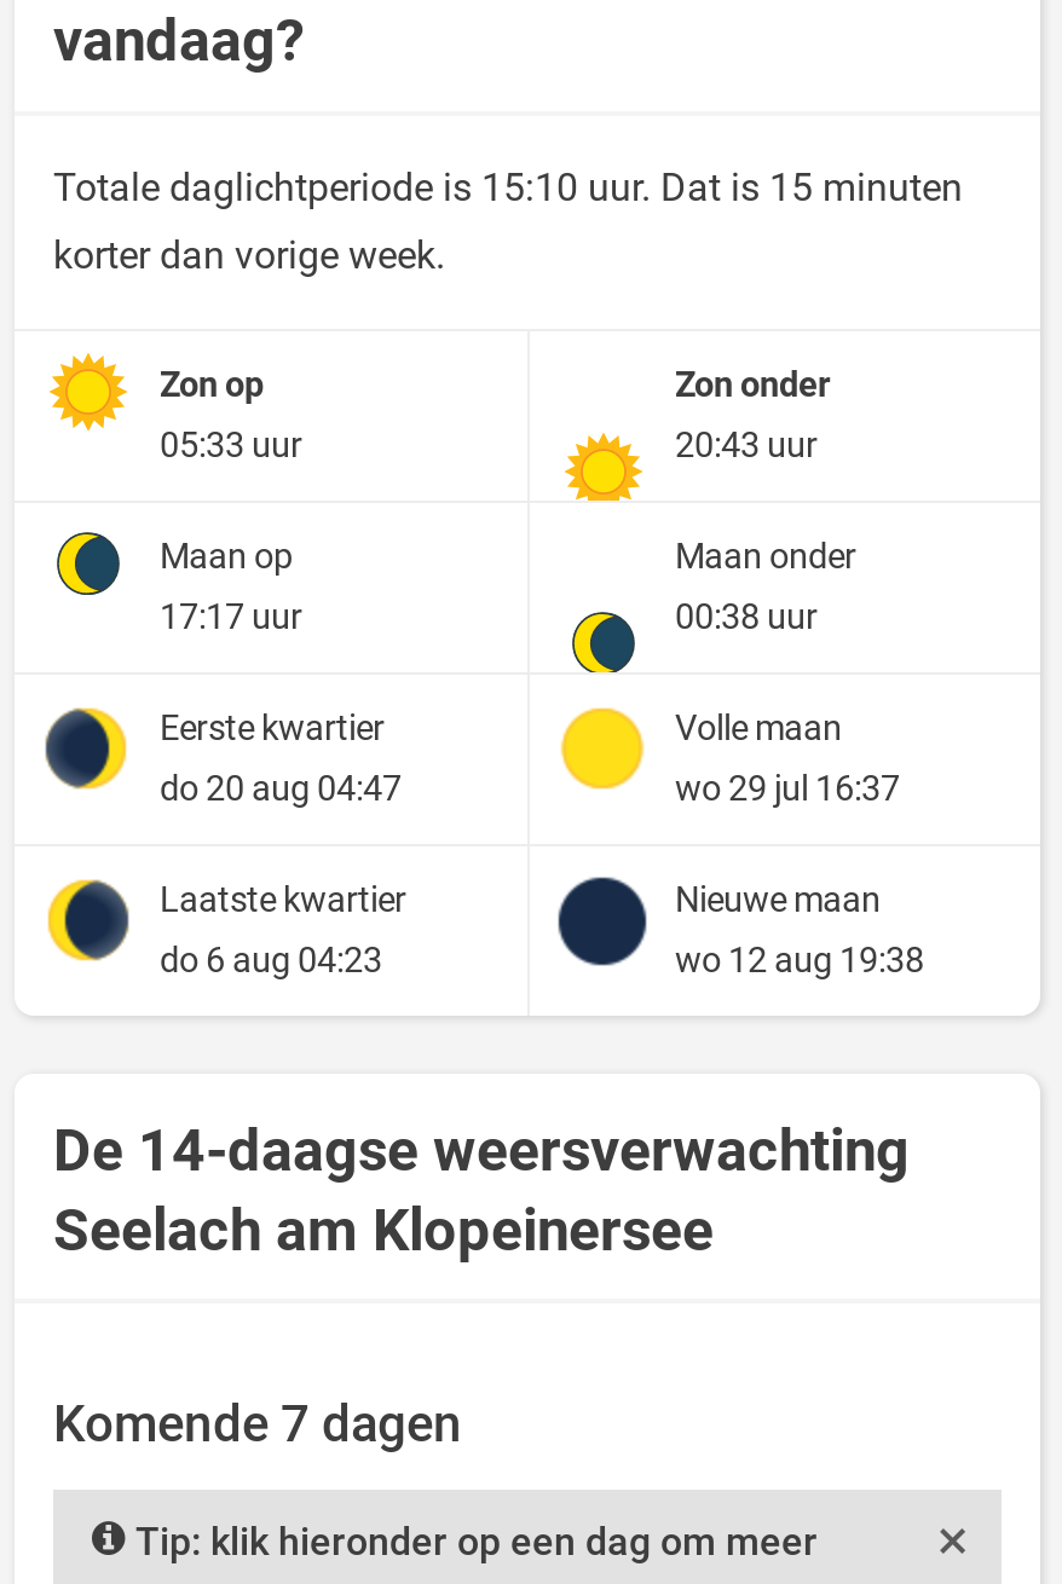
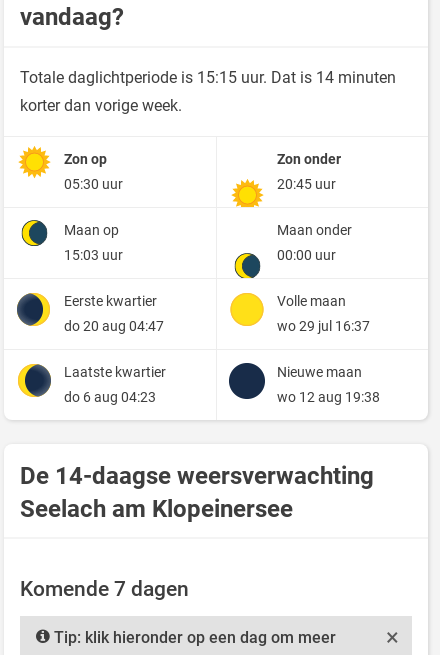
- Totale daglichtperiode is 15:10 uur. Dat is 15 minuten
+ Totale daglichtperiode is 15:15 uur. Dat is 14 minuten

- 05:33 uur
+ 05:30 uur

- 20:43 uur
+ 20:45 uur

- 17:17 uur
+ 15:03 uur

- 00:38 uur
+ 00:00 uur
